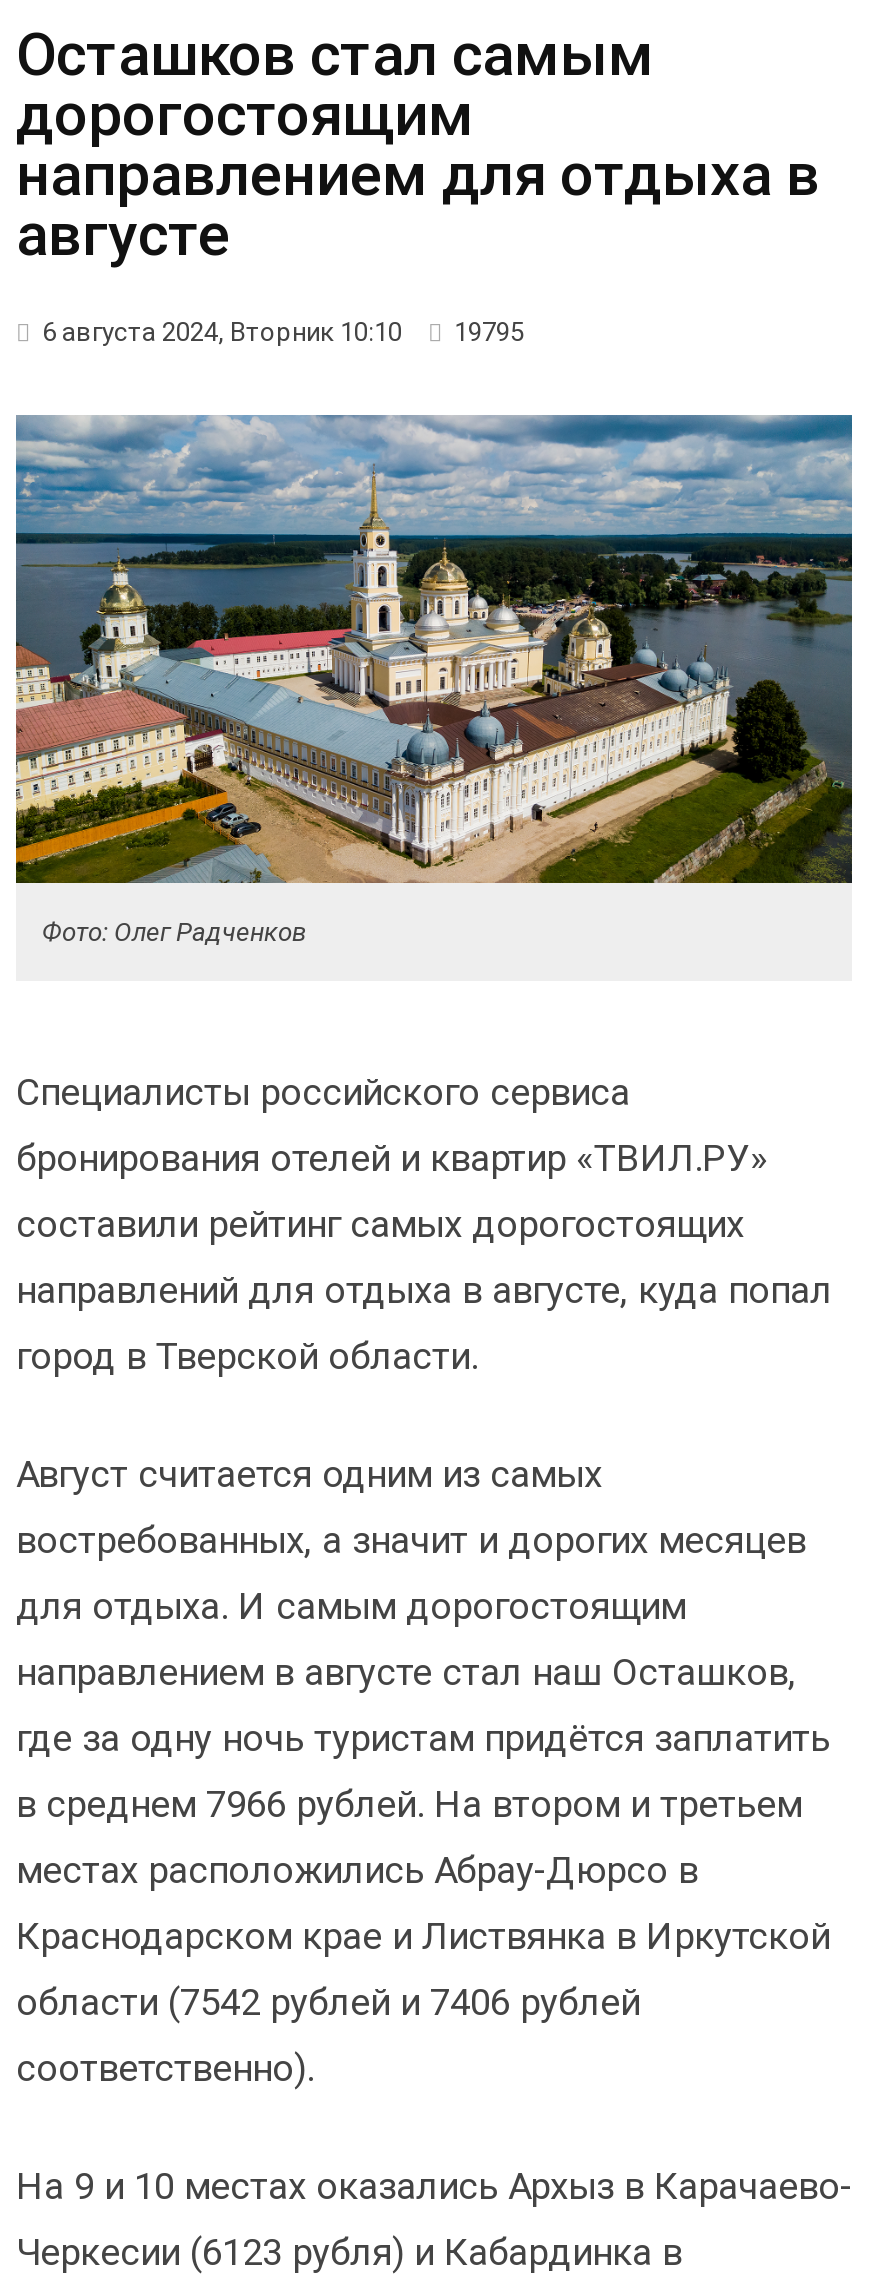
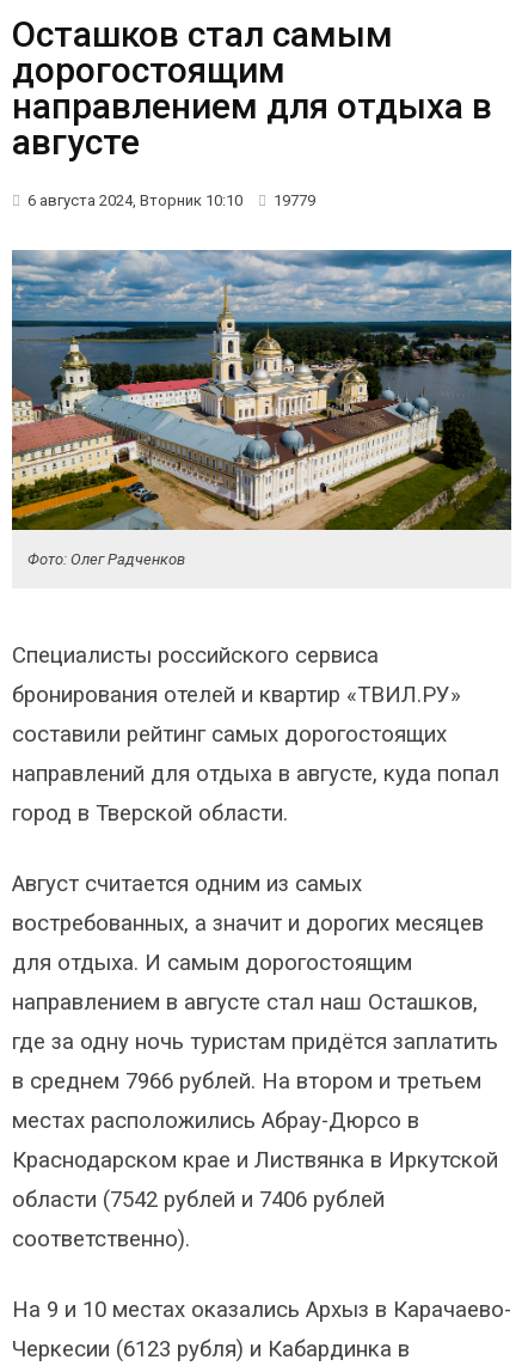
- 19795
+ 19779
